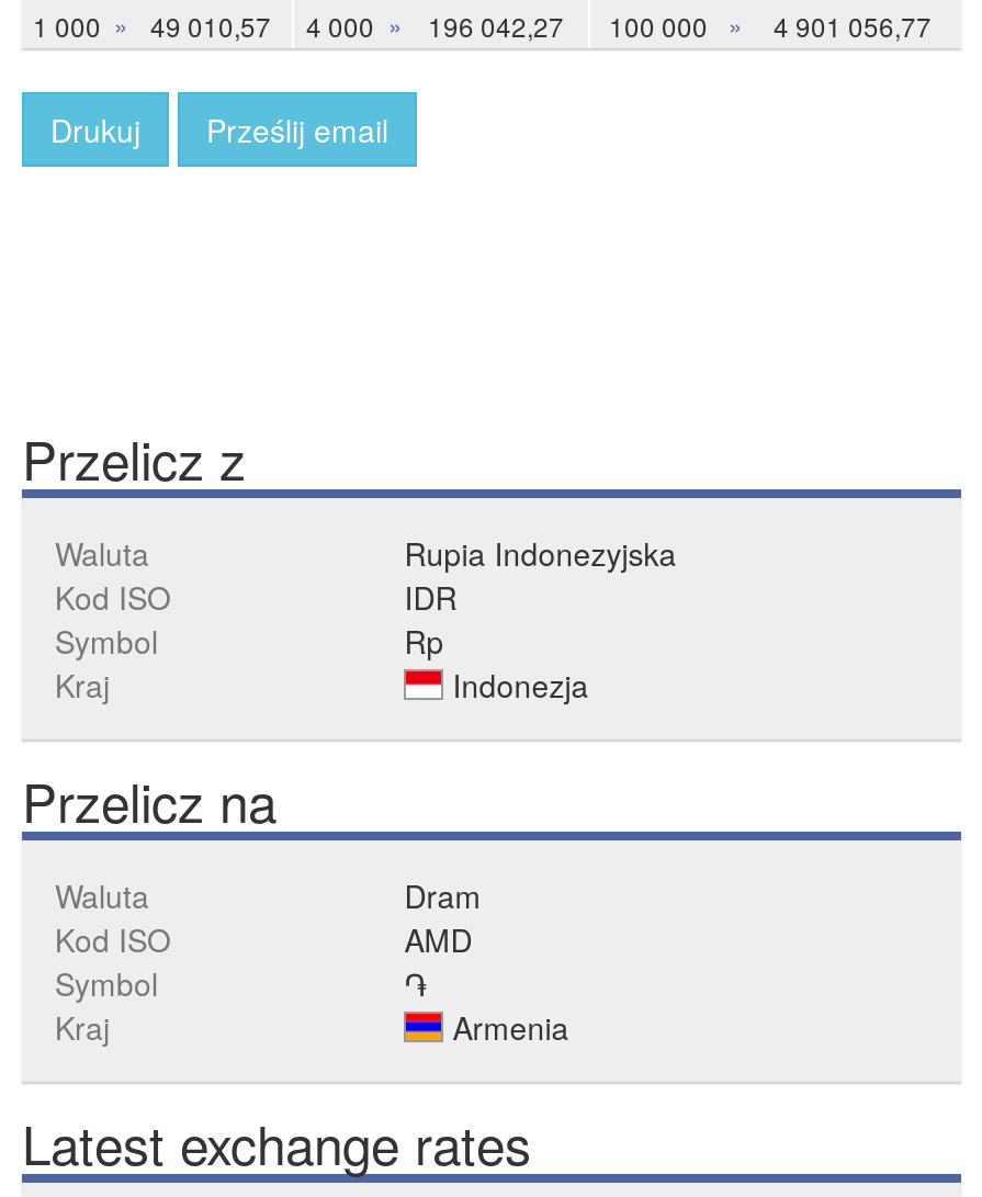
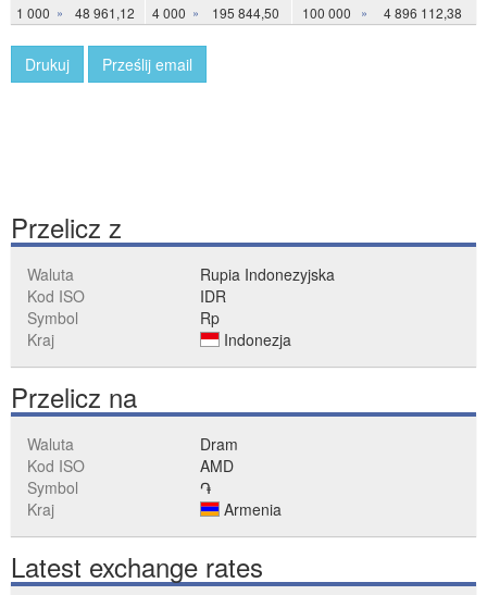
- 49 010,57
+ 48 961,12

- 196 042,27
+ 195 844,50

- 4 901 056,77
+ 4 896 112,38
